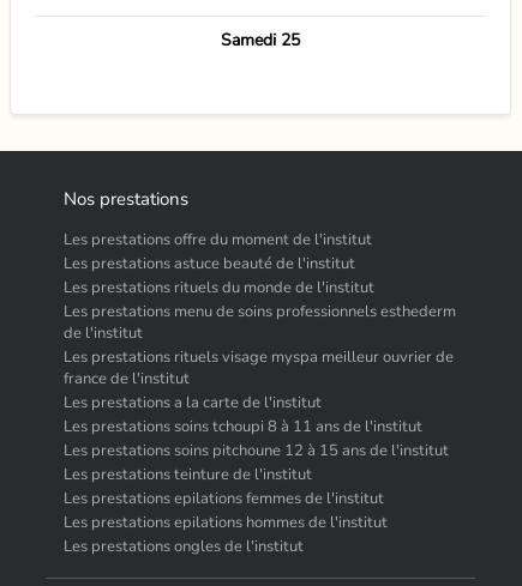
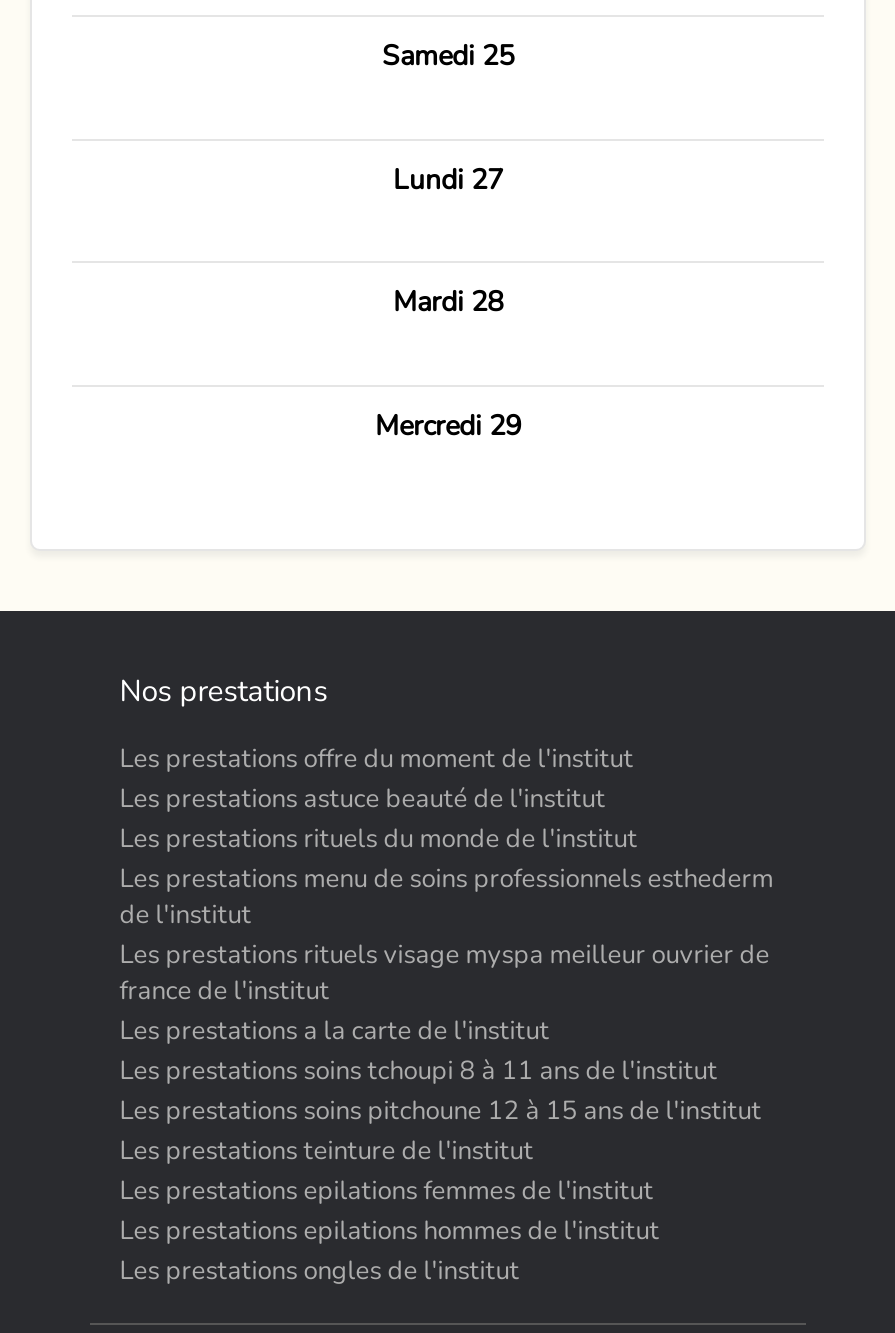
+ Lundi 27
+ Mardi 28
+ Mercredi 29
